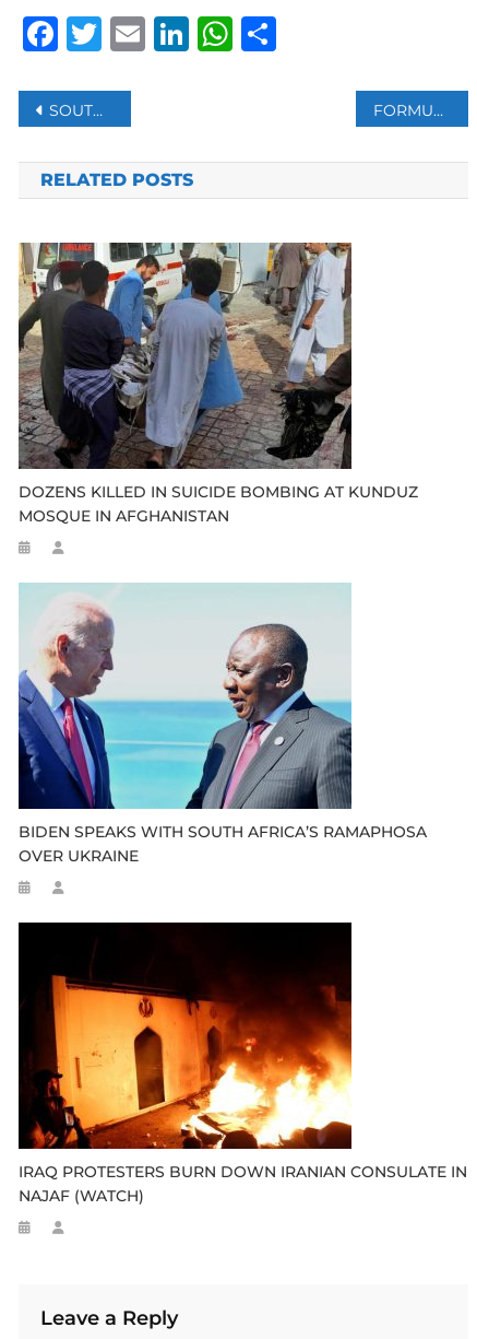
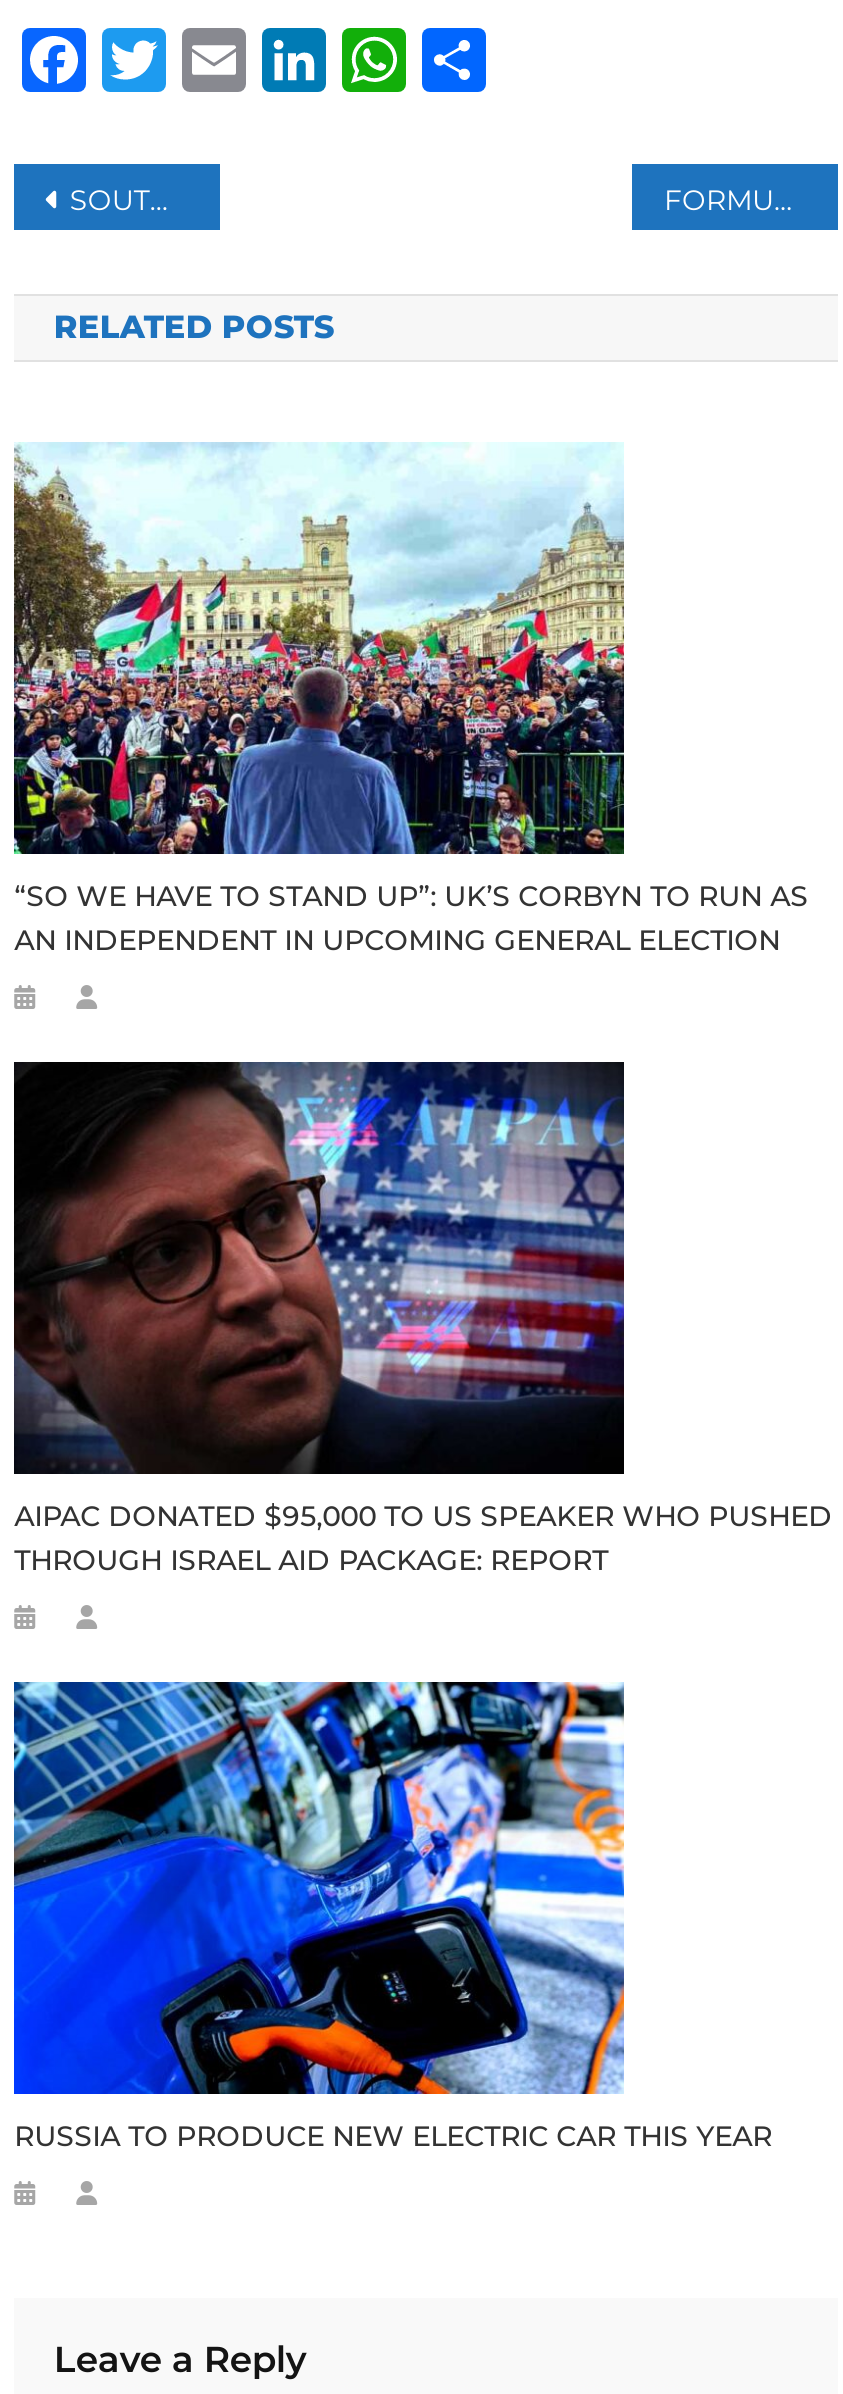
- [image]
- DOZENS KILLED IN SUICIDE BOMBING AT KUNDUZ
- MOSQUE IN AFGHANISTAN
+ [image]
+ “SO WE HAVE TO STAND UP”: UK’S CORBYN TO RUN AS
+ AN INDEPENDENT IN UPCOMING GENERAL ELECTION

- [image]
- BIDEN SPEAKS WITH SOUTH AFRICA’S RAMAPHOSA
- OVER UKRAINE
+ [image]
+ AIPAC DONATED $95,000 TO US SPEAKER WHO PUSHED
+ THROUGH ISRAEL AID PACKAGE: REPORT

- [image]
- IRAQ PROTESTERS BURN DOWN IRANIAN CONSULATE IN
- NAJAF (WATCH)
+ [image]
+ RUSSIA TO PRODUCE NEW ELECTRIC CAR THIS YEAR
